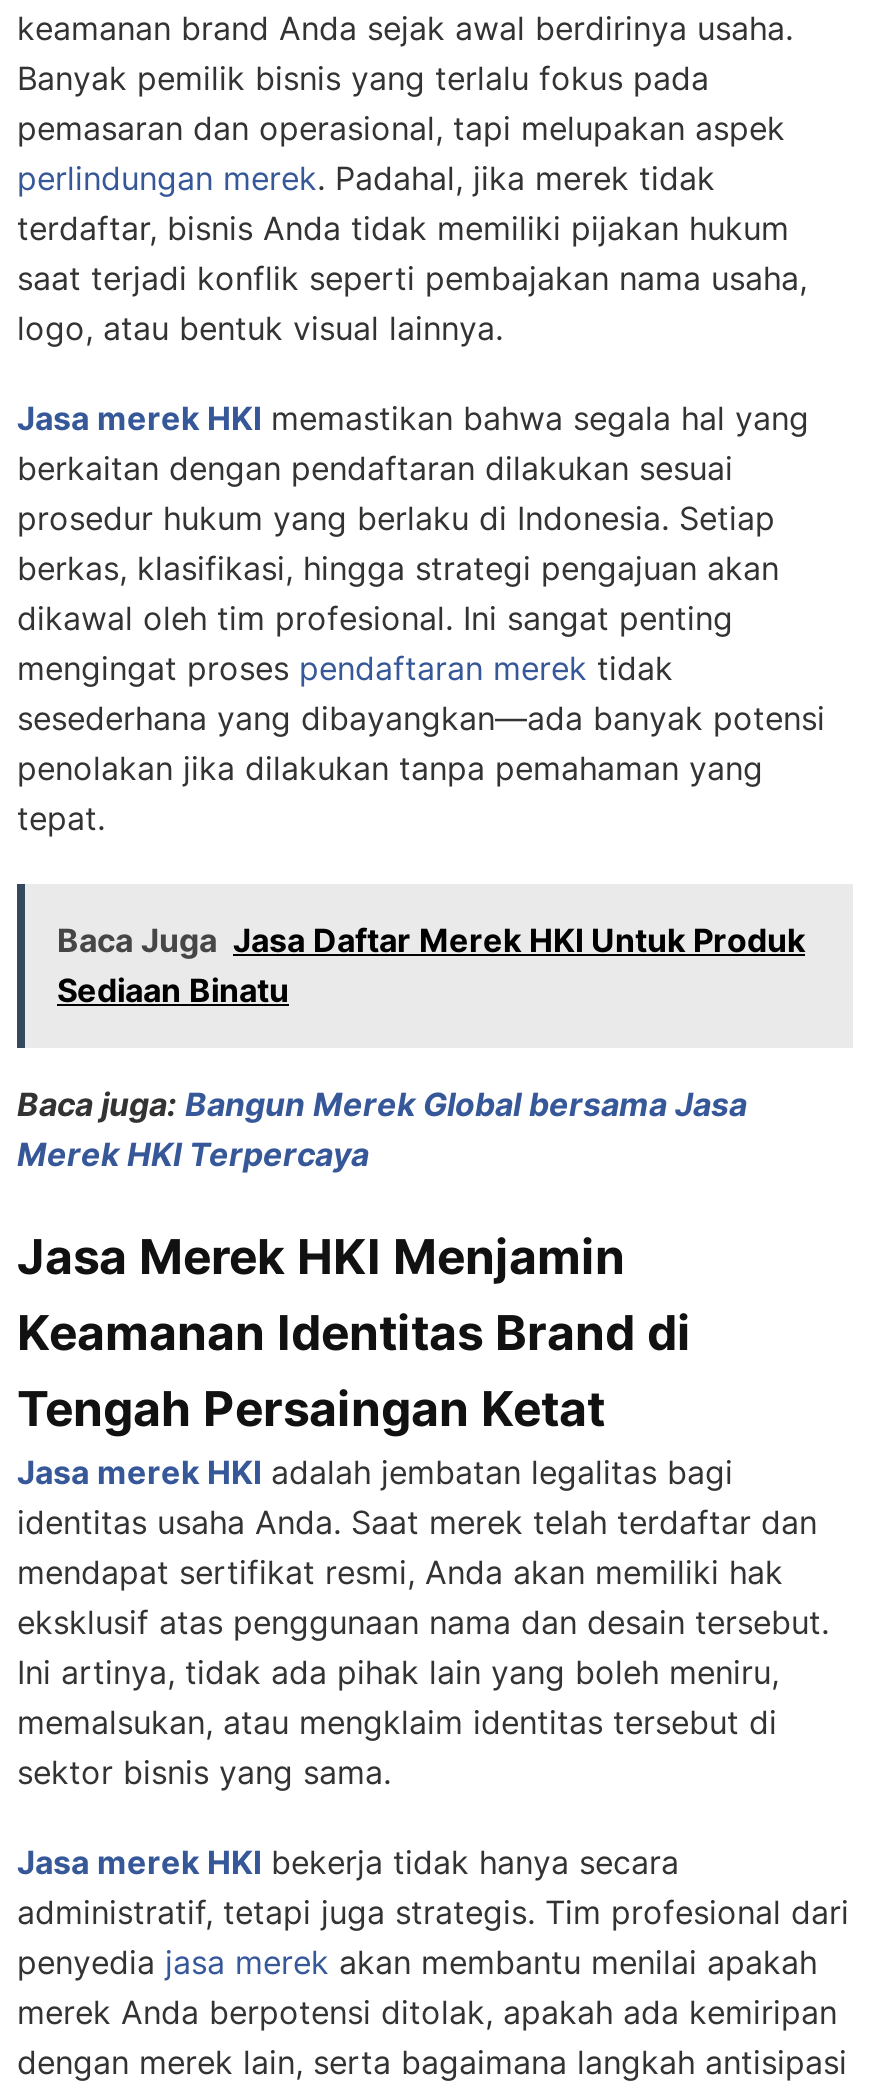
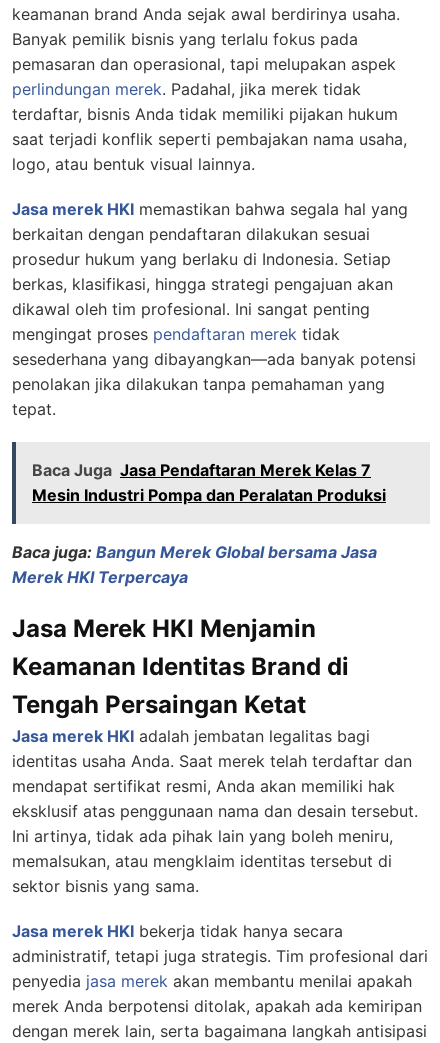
- Baca Juga Jasa Daftar Merek HKI Untuk Produk
- Sediaan Binatu
+ Baca Juga Jasa Pendaftaran Merek Kelas 7
+ Mesin Industri Pompa dan Peralatan Produksi
